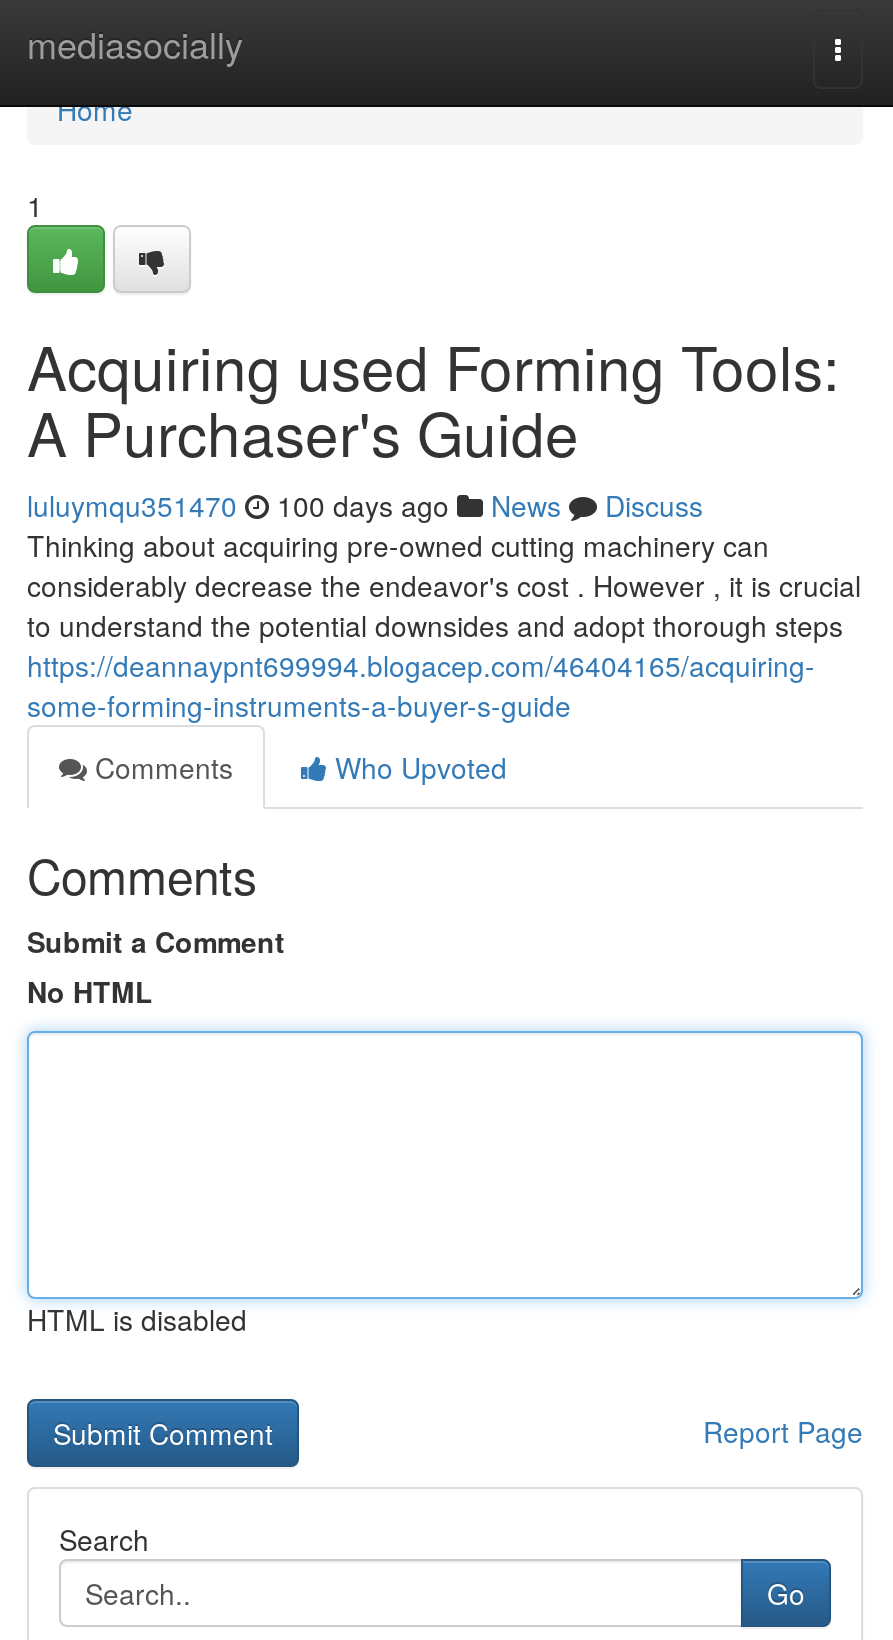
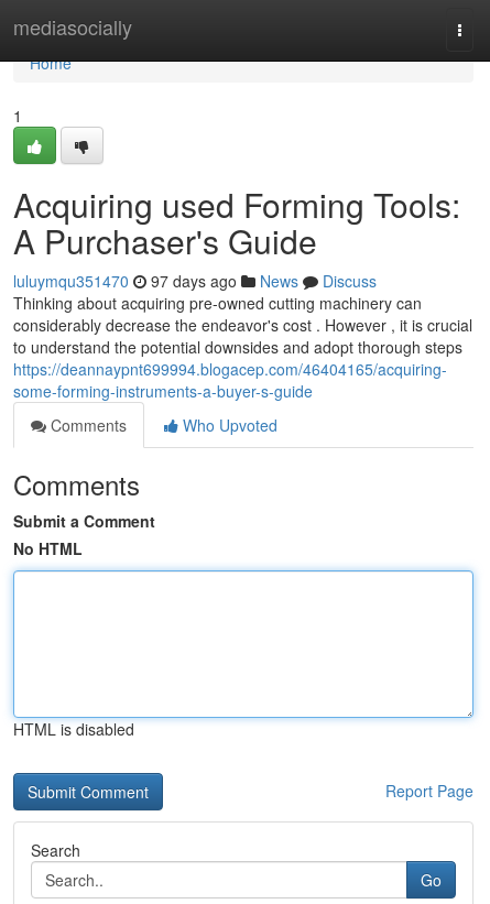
- luluymqu351470 100 days ago News Discuss
+ luluymqu351470 97 days ago News Discuss
